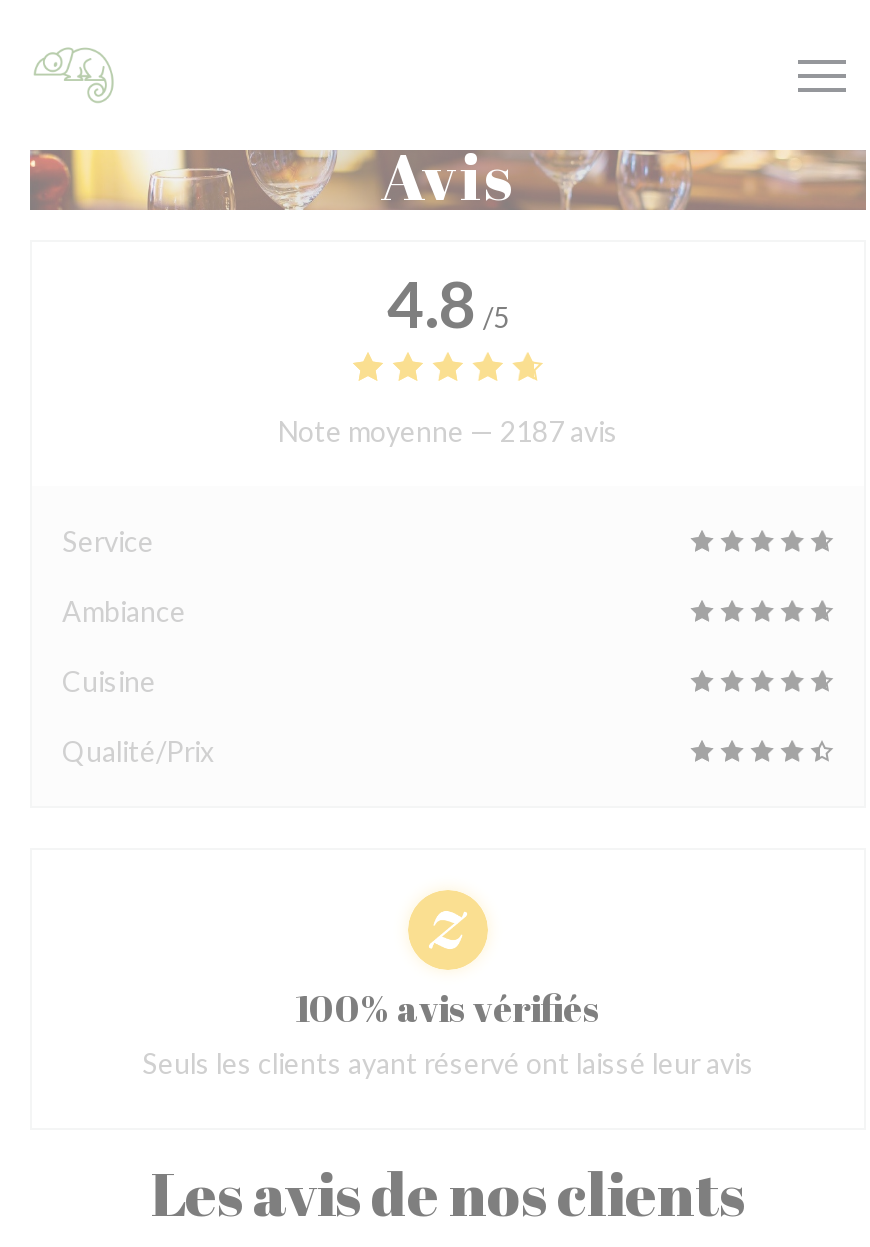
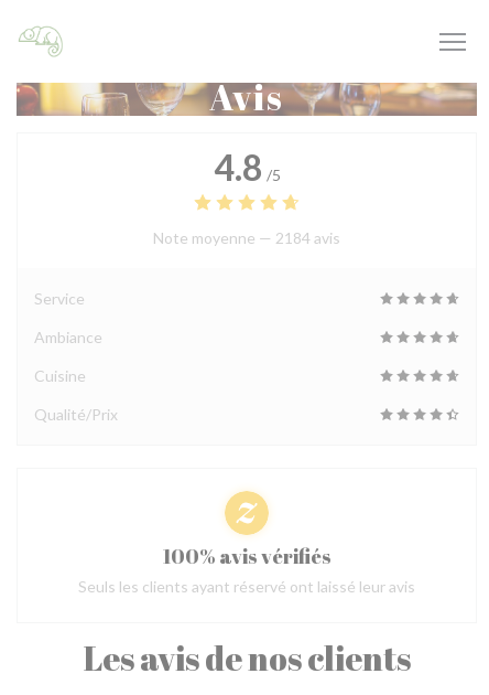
- Note moyenne — 2187 avis
+ Note moyenne — 2184 avis
